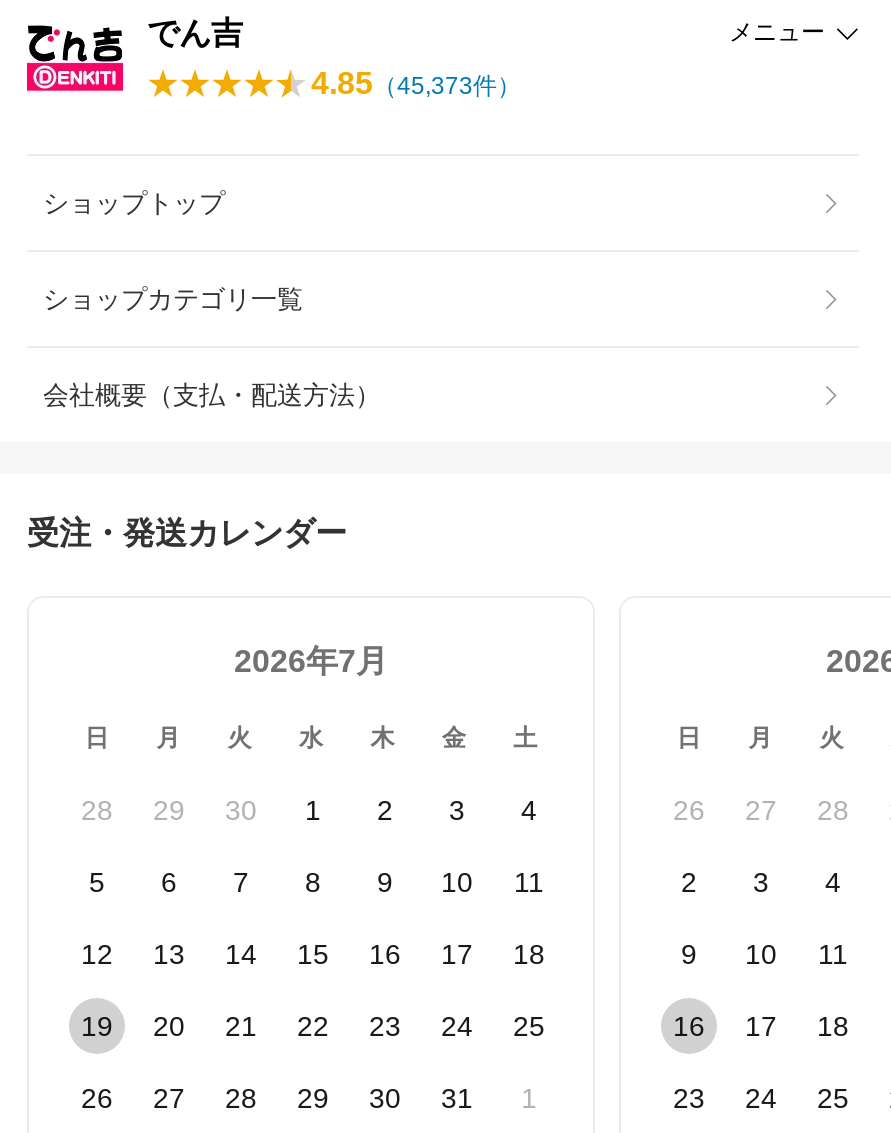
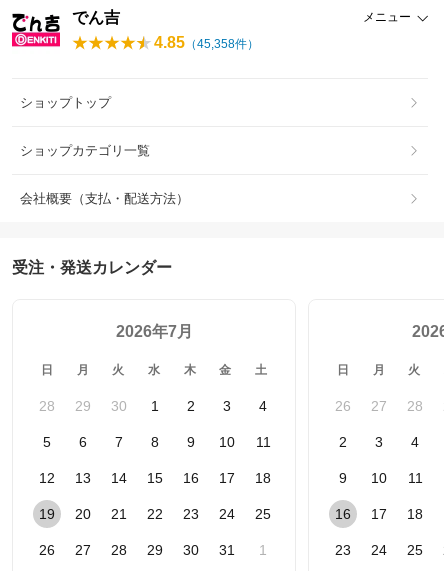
- 4.85（45,373件）
+ 4.85（45,358件）
